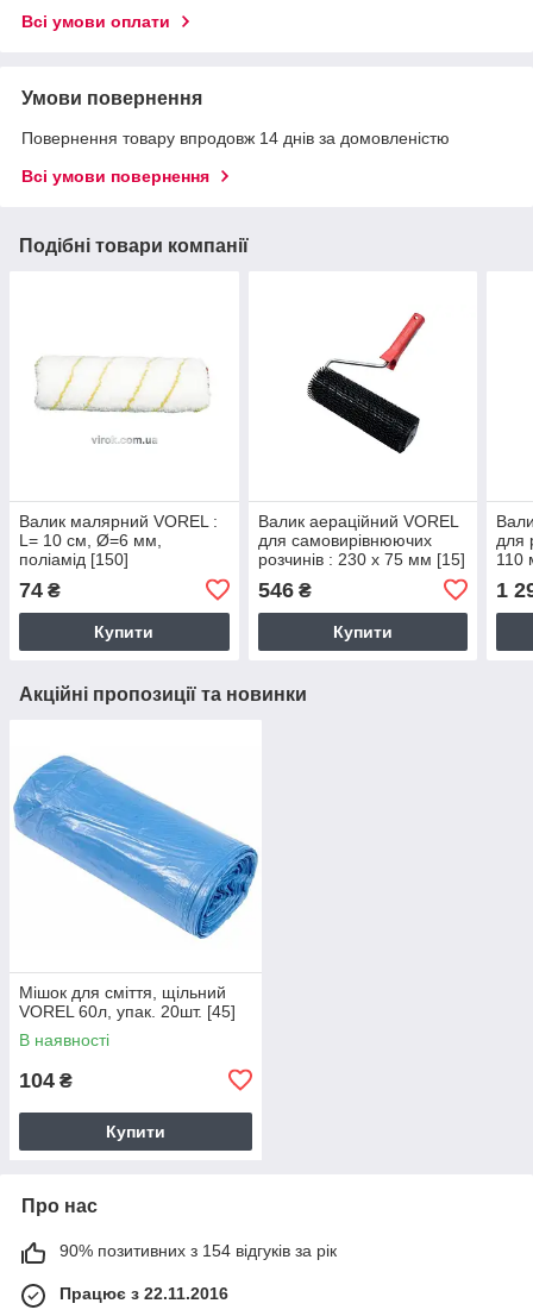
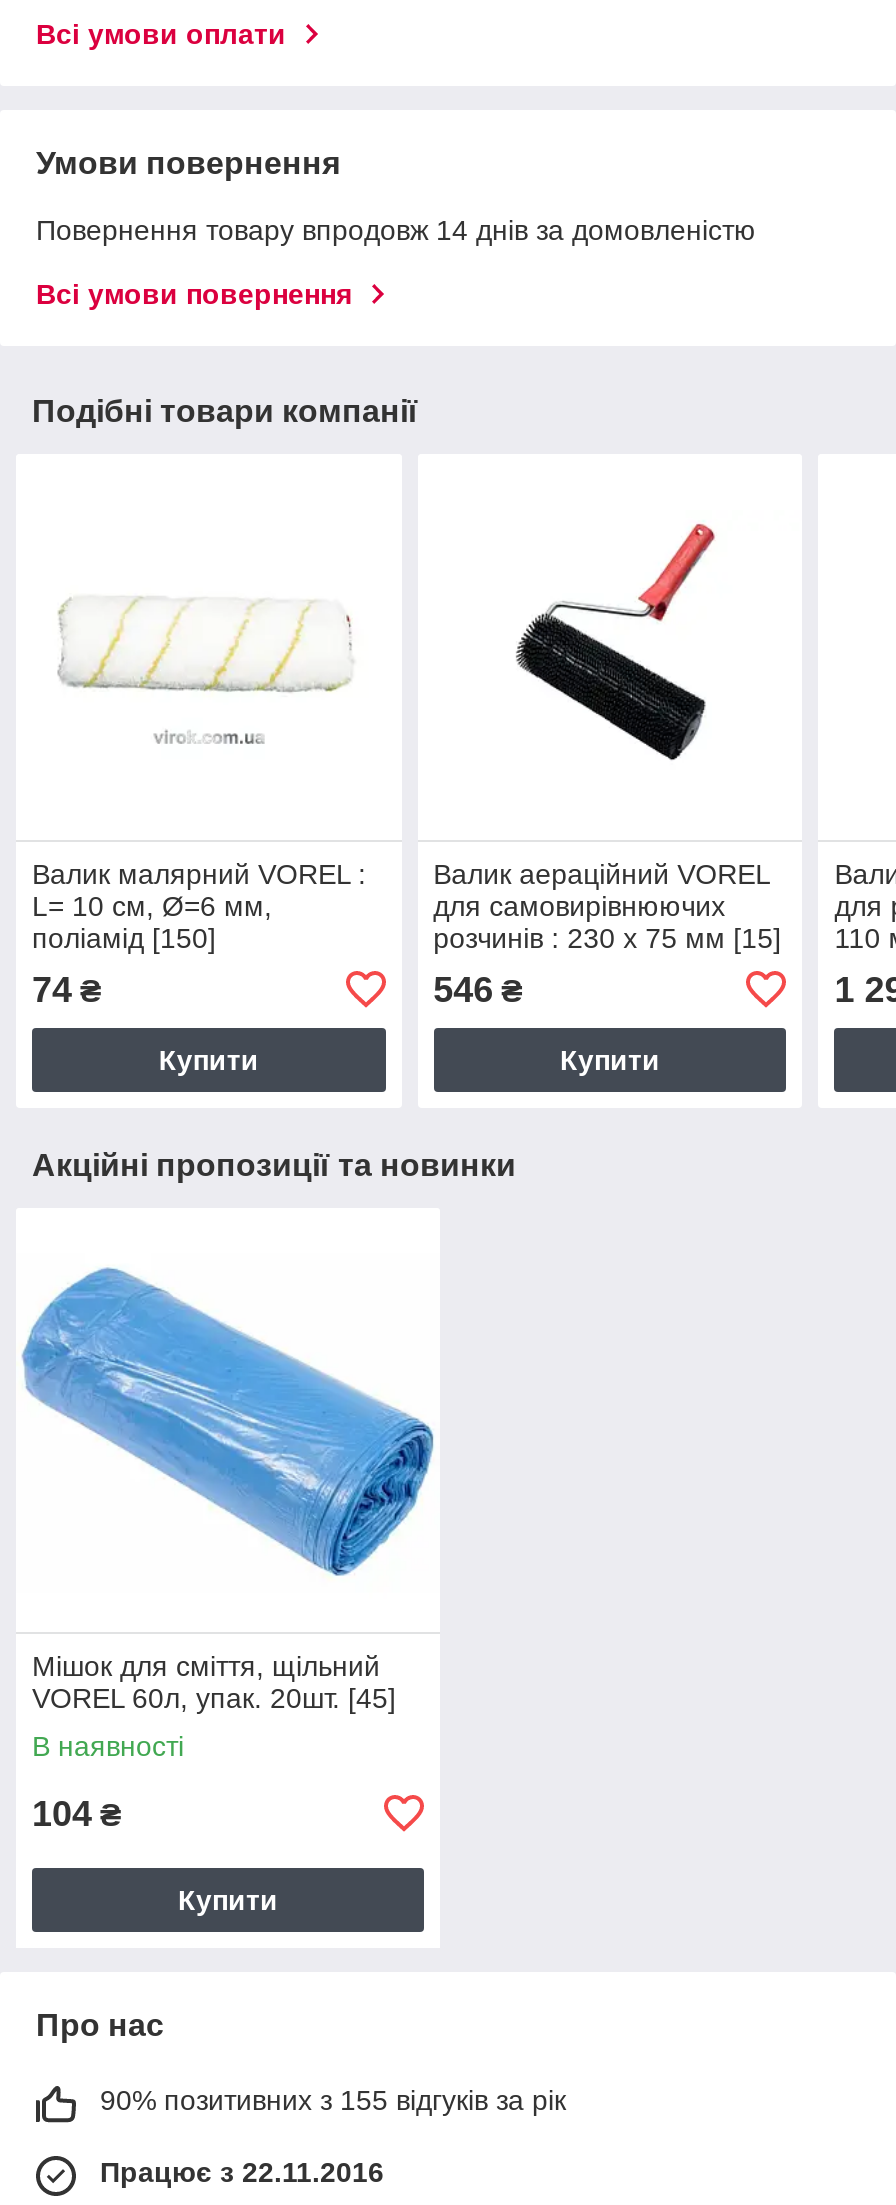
- 90% позитивних з 154 відгуків за рік
+ 90% позитивних з 155 відгуків за рік
